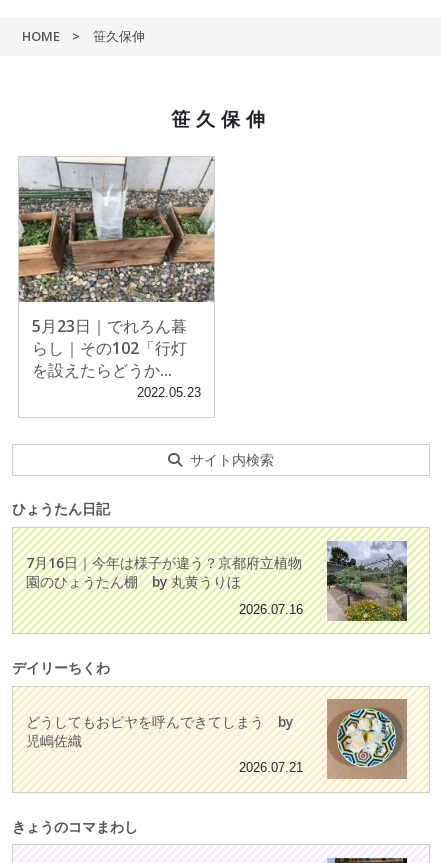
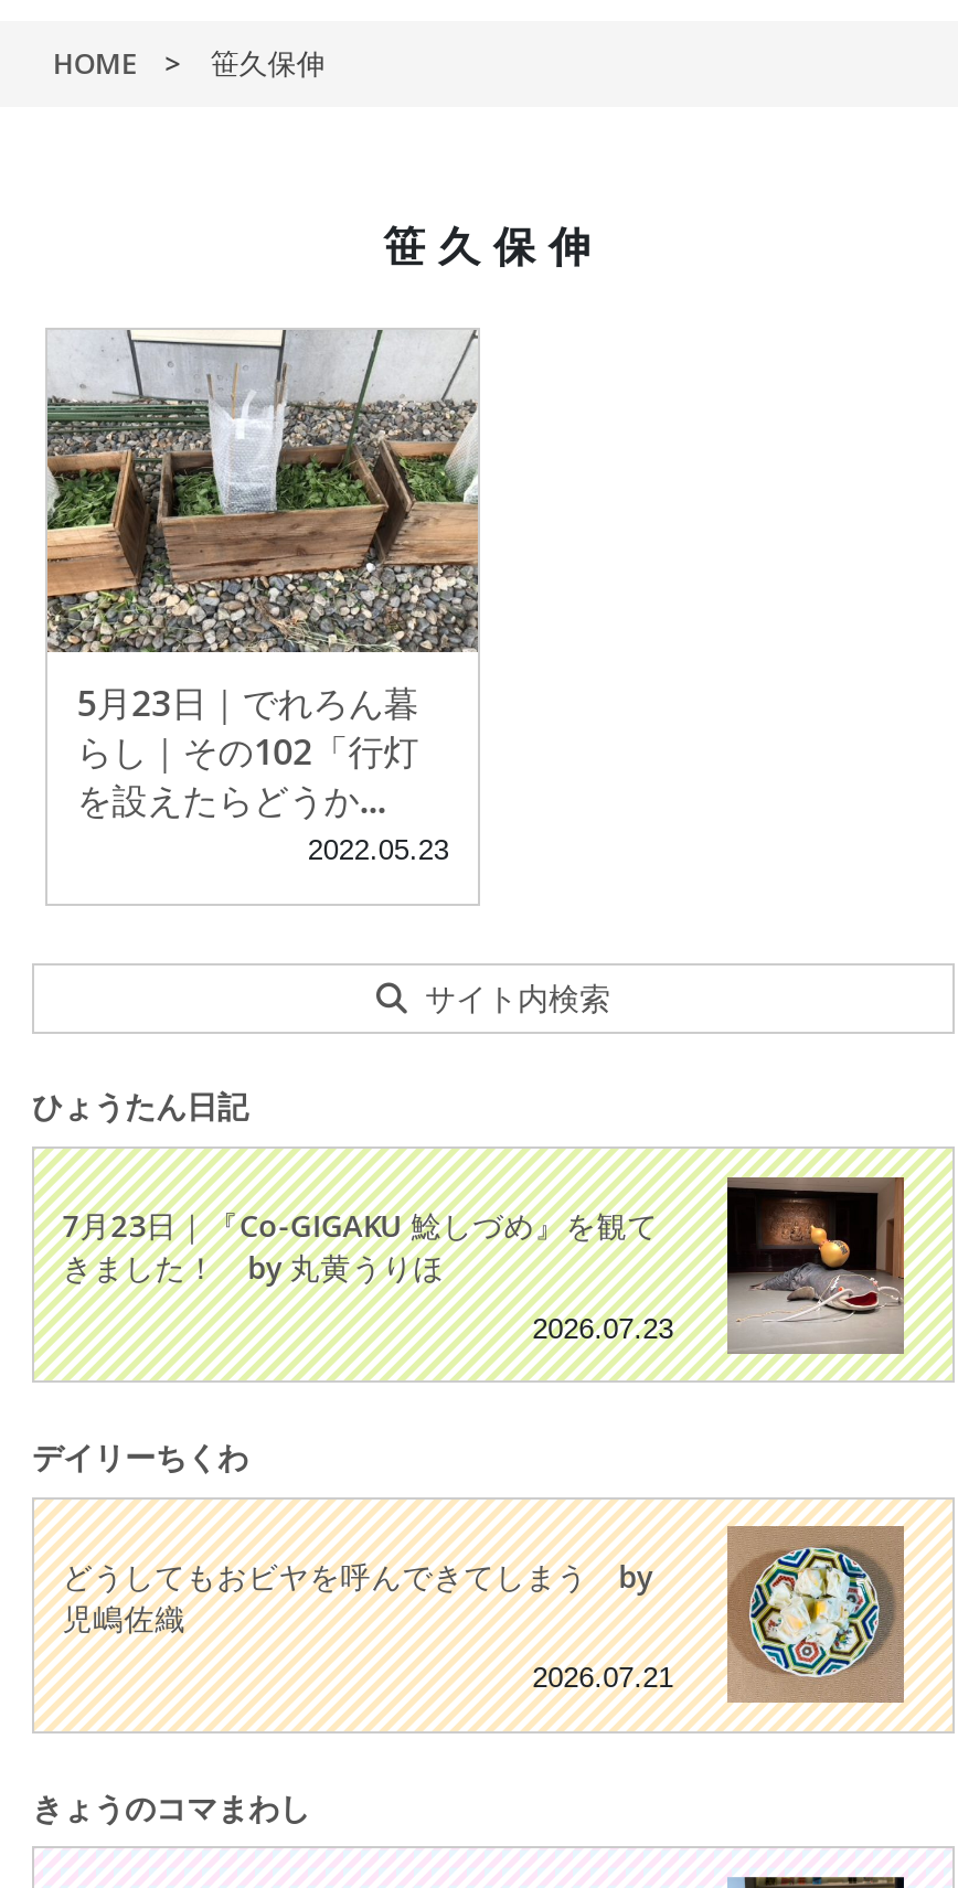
- [image]
- 2026.07.16
+ [image]
+ 2026.07.23

- 7月16日｜今年は様子が違う？京都府立植物
- 園のひょうたん棚 by 丸黄うりほ
+ 7月23日｜『Co-GIGAKU 鯰しづめ』を観て
+ きました！ by 丸黄うりほ
